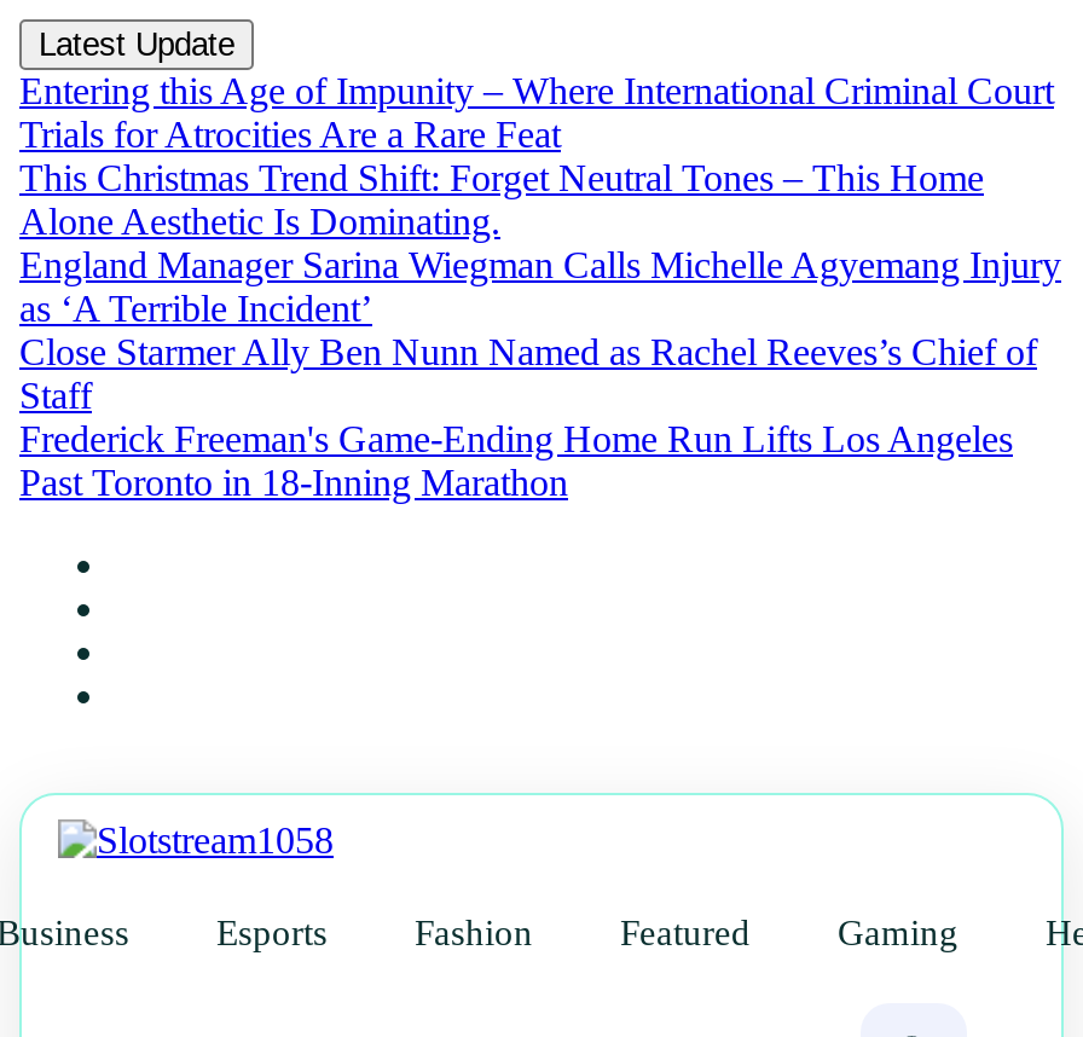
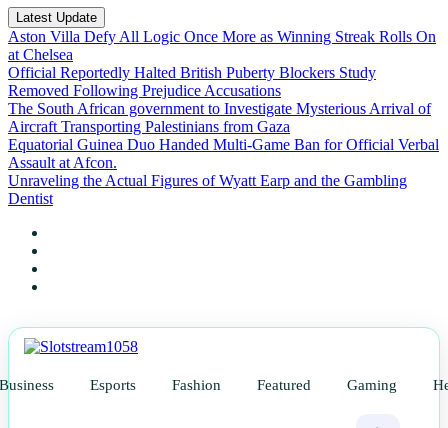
- Entering this Age of Impunity – Where International Criminal Court
- Trials for Atrocities Are a Rare Feat
- This Christmas Trend Shift: Forget Neutral Tones – This Home
- Alone Aesthetic Is Dominating.
- England Manager Sarina Wiegman Calls Michelle Agyemang Injury
- as ‘A Terrible Incident’
- Close Starmer Ally Ben Nunn Named as Rachel Reeves’s Chief of
- Staff
- Frederick Freeman's Game-Ending Home Run Lifts Los Angeles
- Past Toronto in 18-Inning Marathon
+ Aston Villa Defy All Logic Once More as Winning Streak Rolls On
+ at Chelsea
+ Official Reportedly Halted British Puberty Blockers Study
+ Removed Following Prejudice Accusations
+ The South African government to Investigate Mysterious Arrival of
+ Aircraft Transporting Palestinians from Gaza
+ Equatorial Guinea Duo Handed Multi-Game Ban for Official Verbal
+ Assault at Afcon.
+ Unraveling the Actual Figures of Wyatt Earp and the Gambling
+ Dentist
